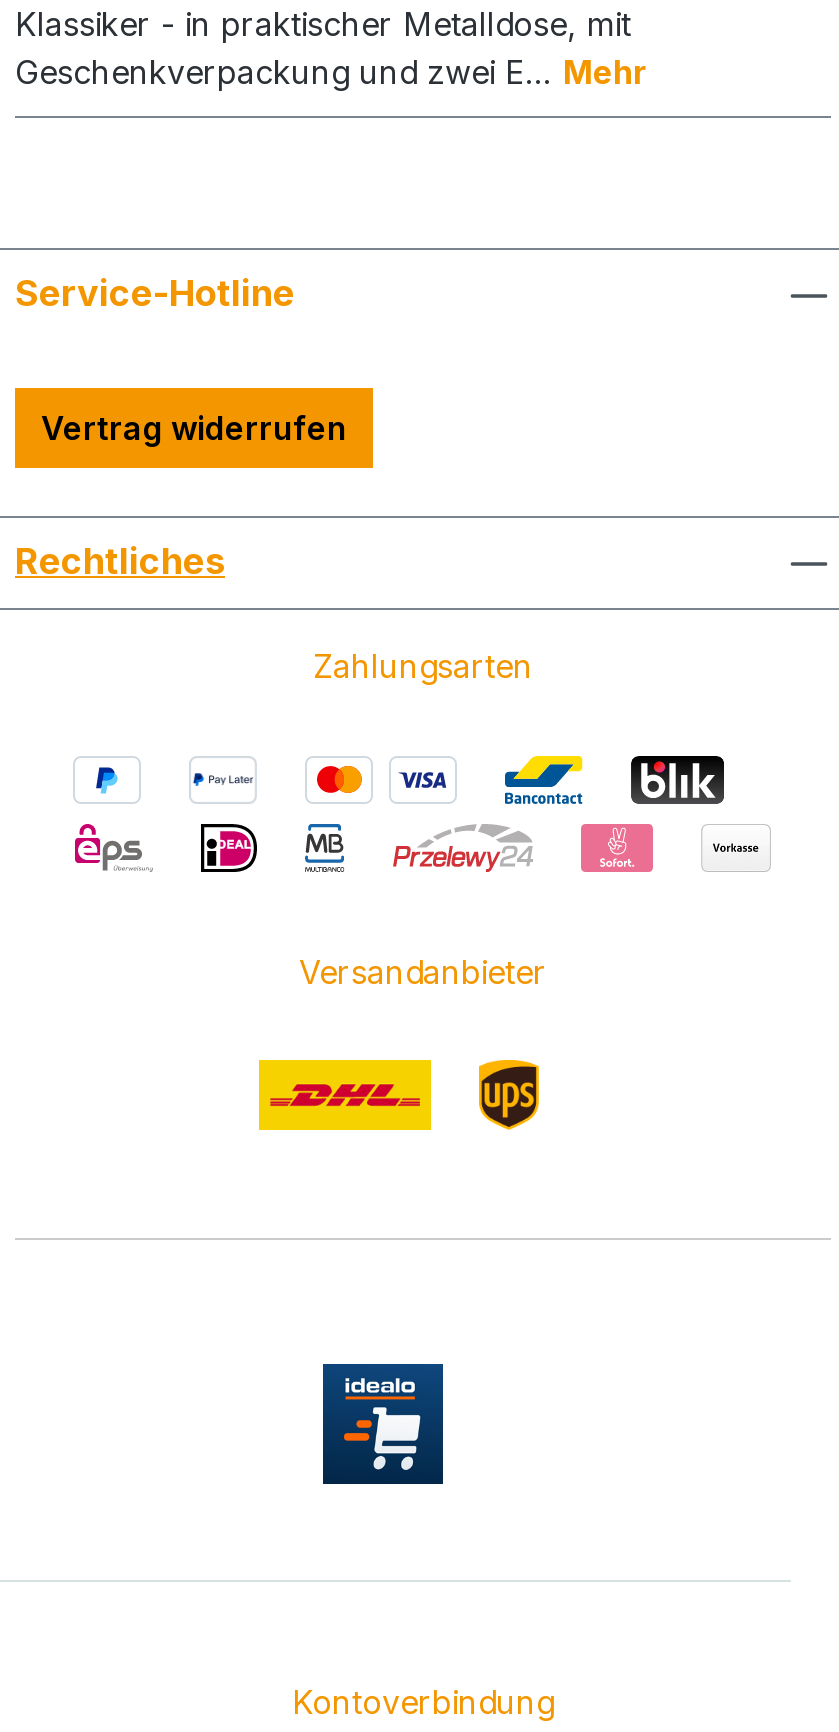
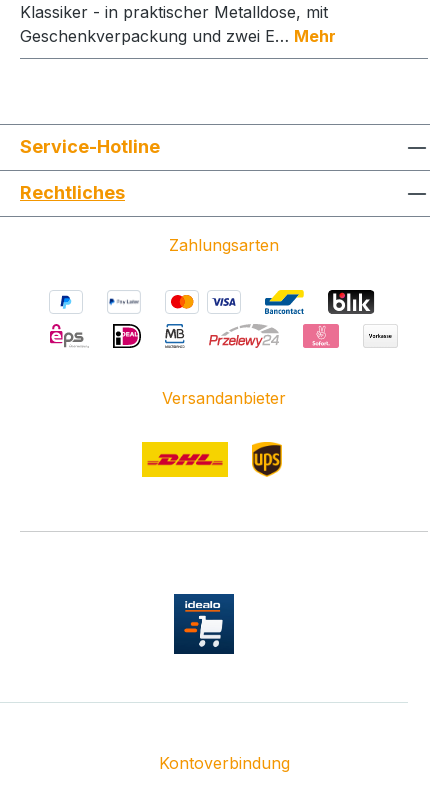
- Vertrag widerrufen
